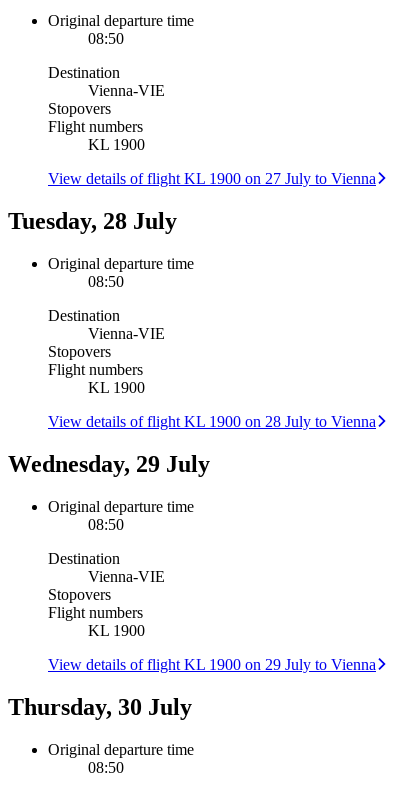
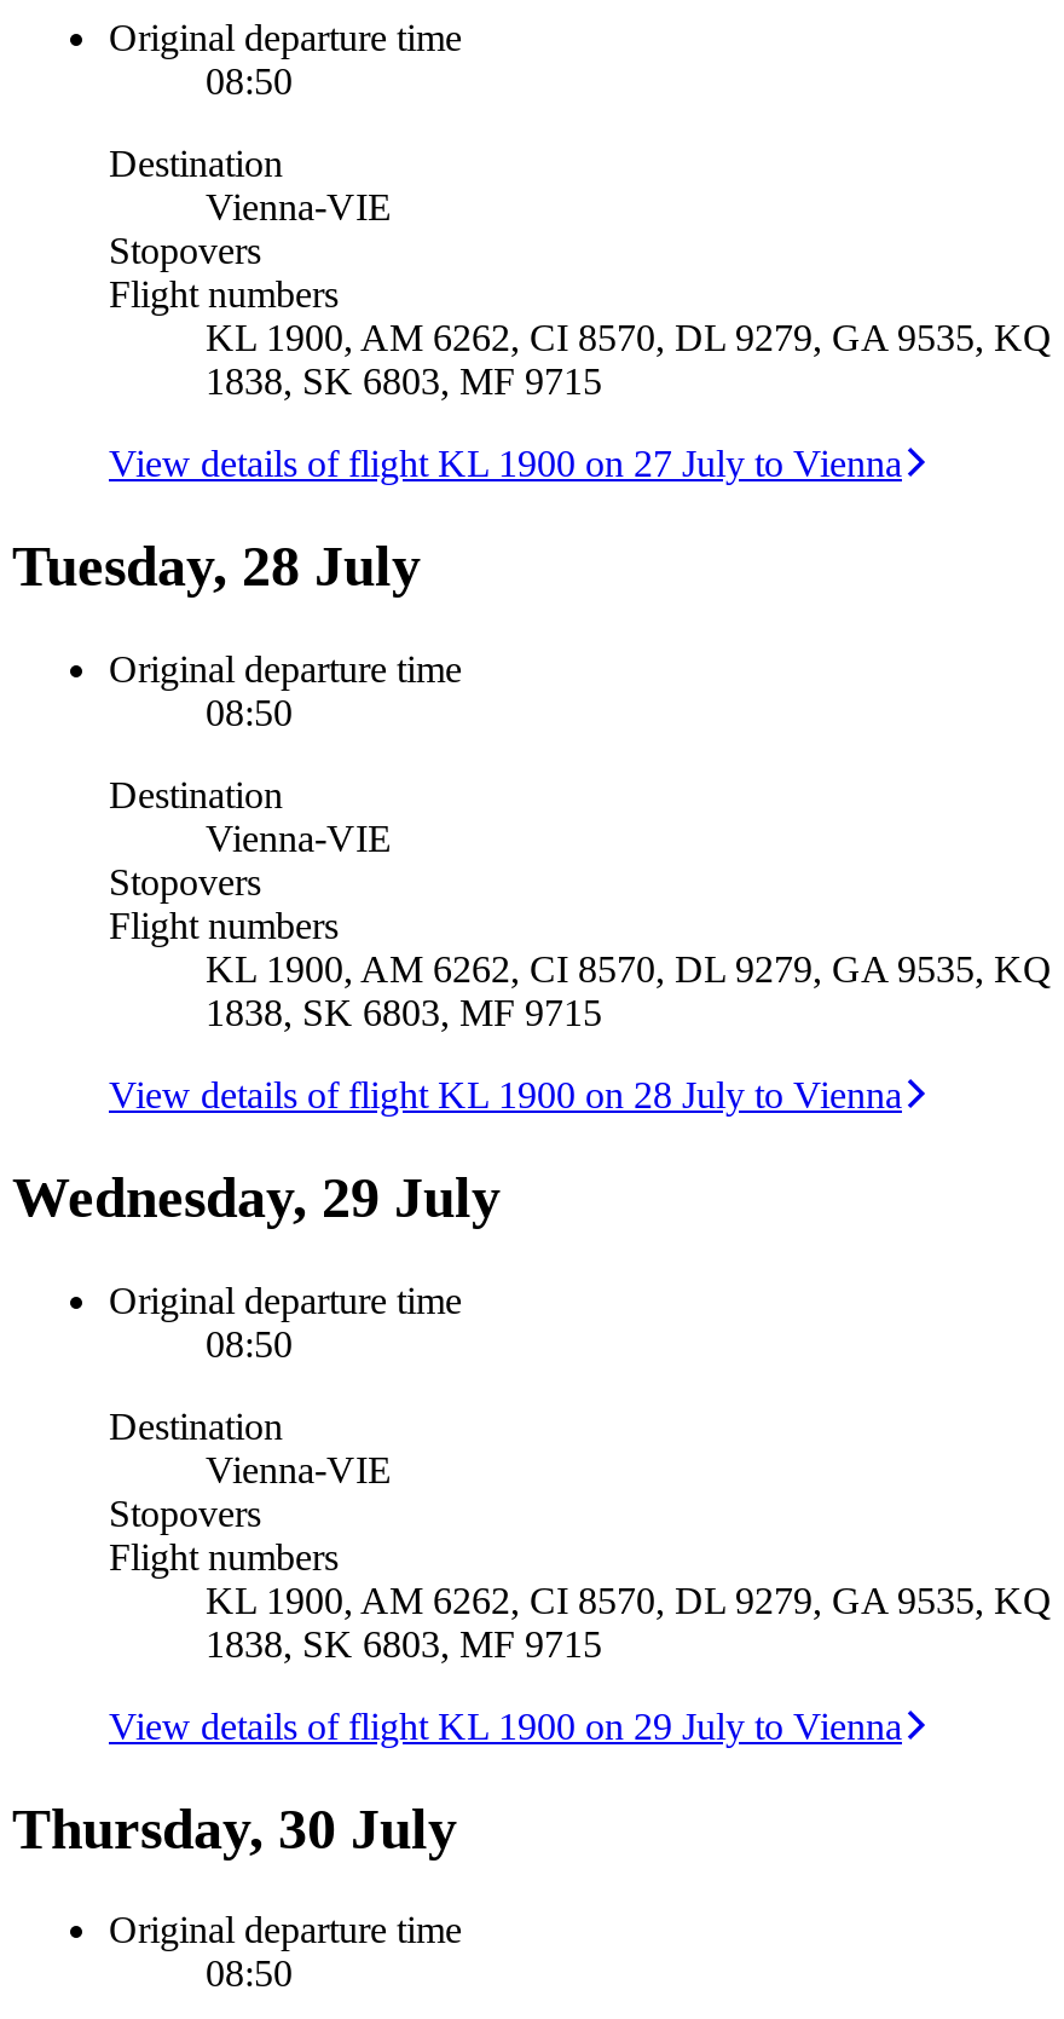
- KL 1900
+ KL 1900, AM 6262, CI 8570, DL 9279, GA 9535, KQ
+ 1838, SK 6803, MF 9715

- KL 1900
+ KL 1900, AM 6262, CI 8570, DL 9279, GA 9535, KQ
+ 1838, SK 6803, MF 9715

- KL 1900
+ KL 1900, AM 6262, CI 8570, DL 9279, GA 9535, KQ
+ 1838, SK 6803, MF 9715
